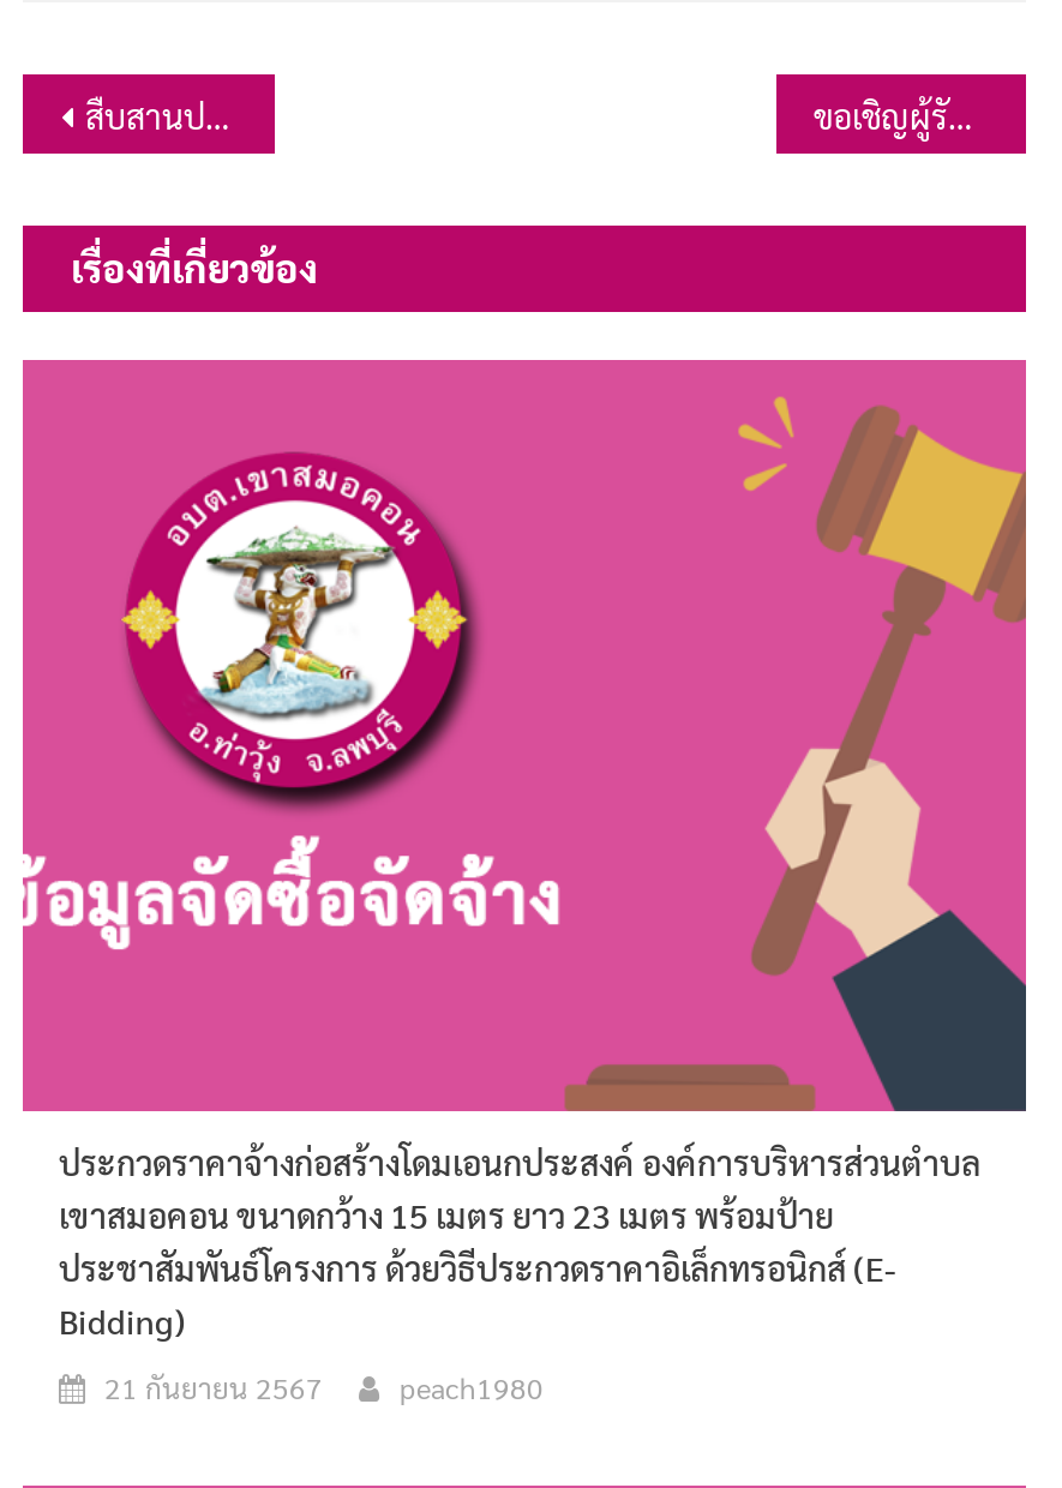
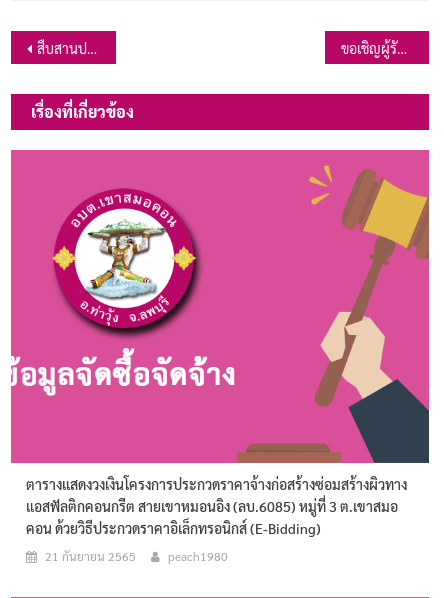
- ประกวดราคาจ้างก่อสร้างโดมเอนกประสงค์ องค์การบริหารส่วนตำบล
- เขาสมอคอน ขนาดกว้าง 15 เมตร ยาว 23 เมตร พร้อมป้าย
- ประชาสัมพันธ์โครงการ ด้วยวิธีประกวดราคาอิเล็กทรอนิกส์ (e-
- Bidding)
+ ตารางแสดงวงเงินโครงการประกวดราคาจ้างก่อสร้างซ่อมสร้างผิวทาง
+ แอสฟัลติกคอนกรีต สายเขาหมอนอิง (ลบ.6085) หมู่ที่ 3 ต.เขาสมอ
+ คอน ด้วยวิธีประกวดราคาอิเล็กทรอนิกส์ (e-Bidding)

- 21 กันยายน 2567
+ 21 กันยายน 2565
